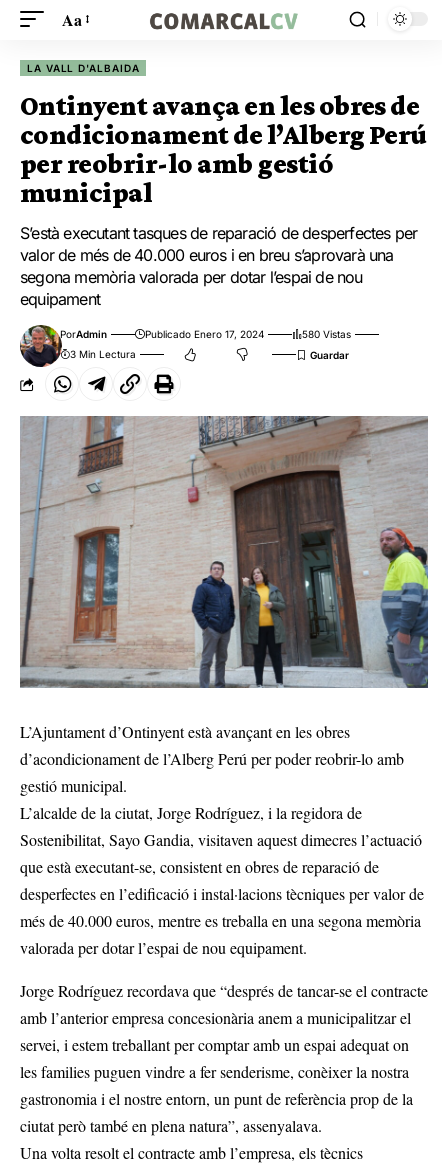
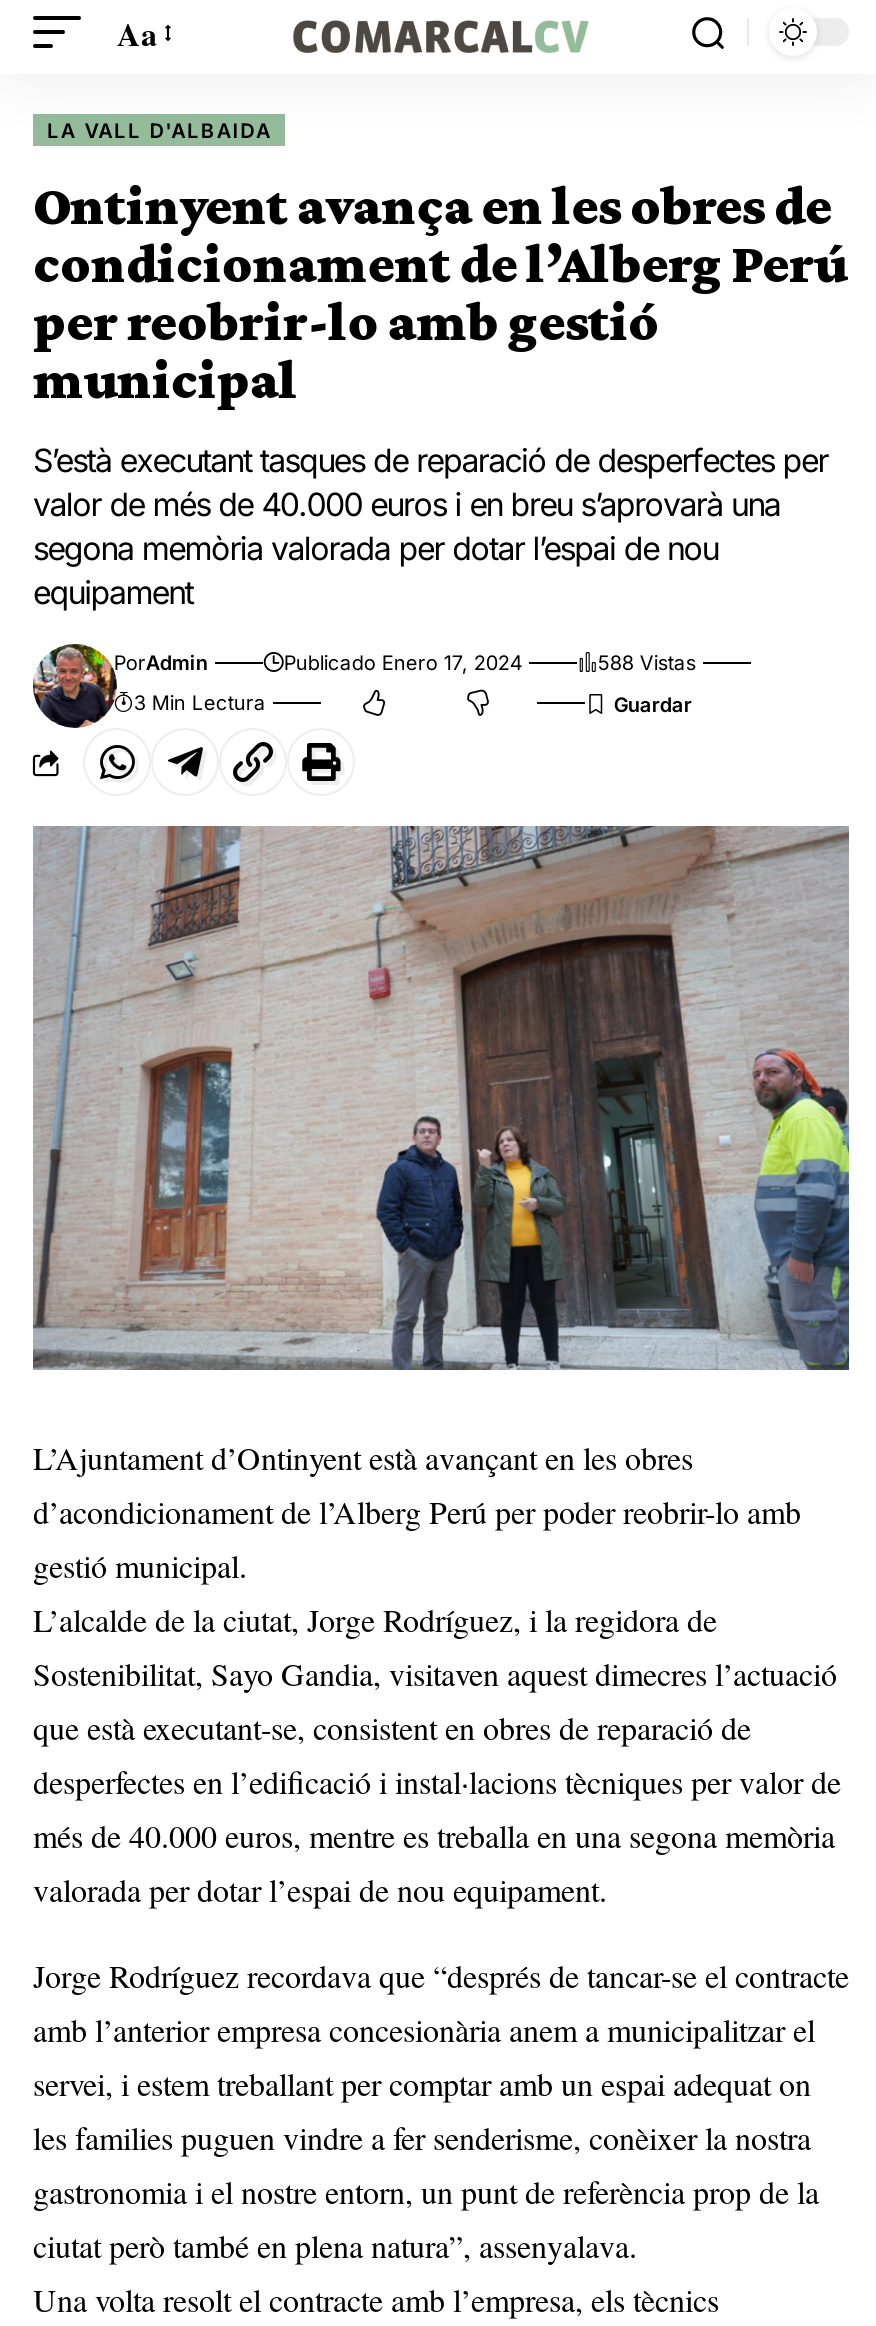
- 580 Vistas
+ 588 Vistas
